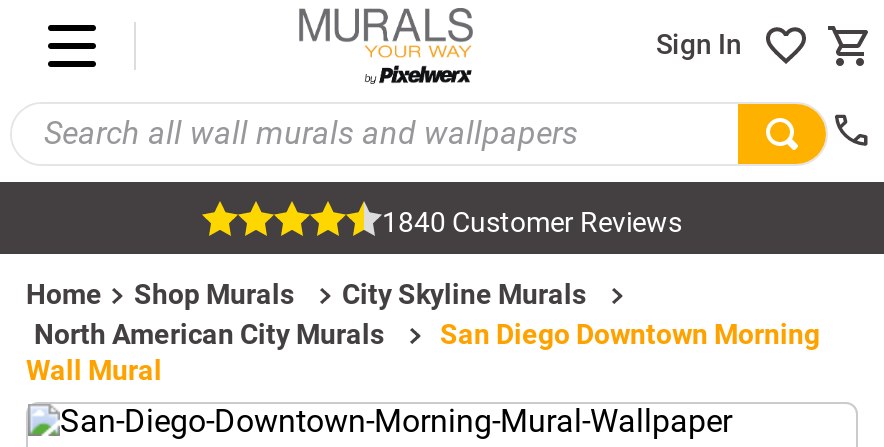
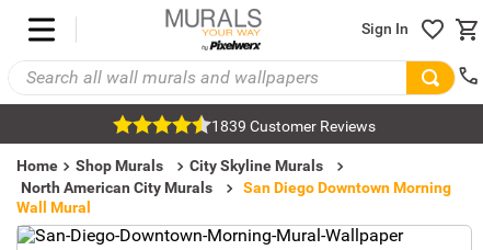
- 1840 Customer Reviews
+ 1839 Customer Reviews
